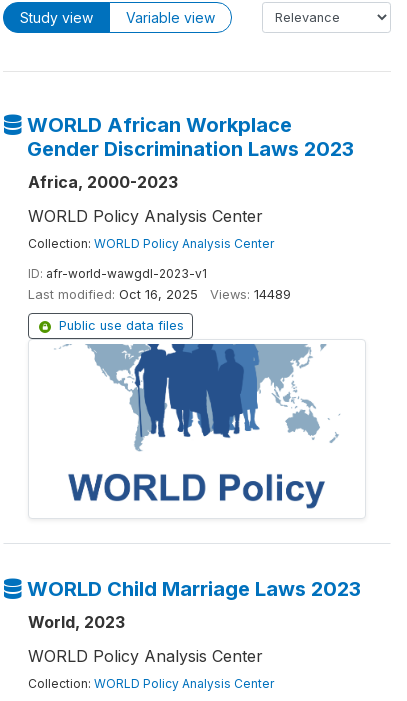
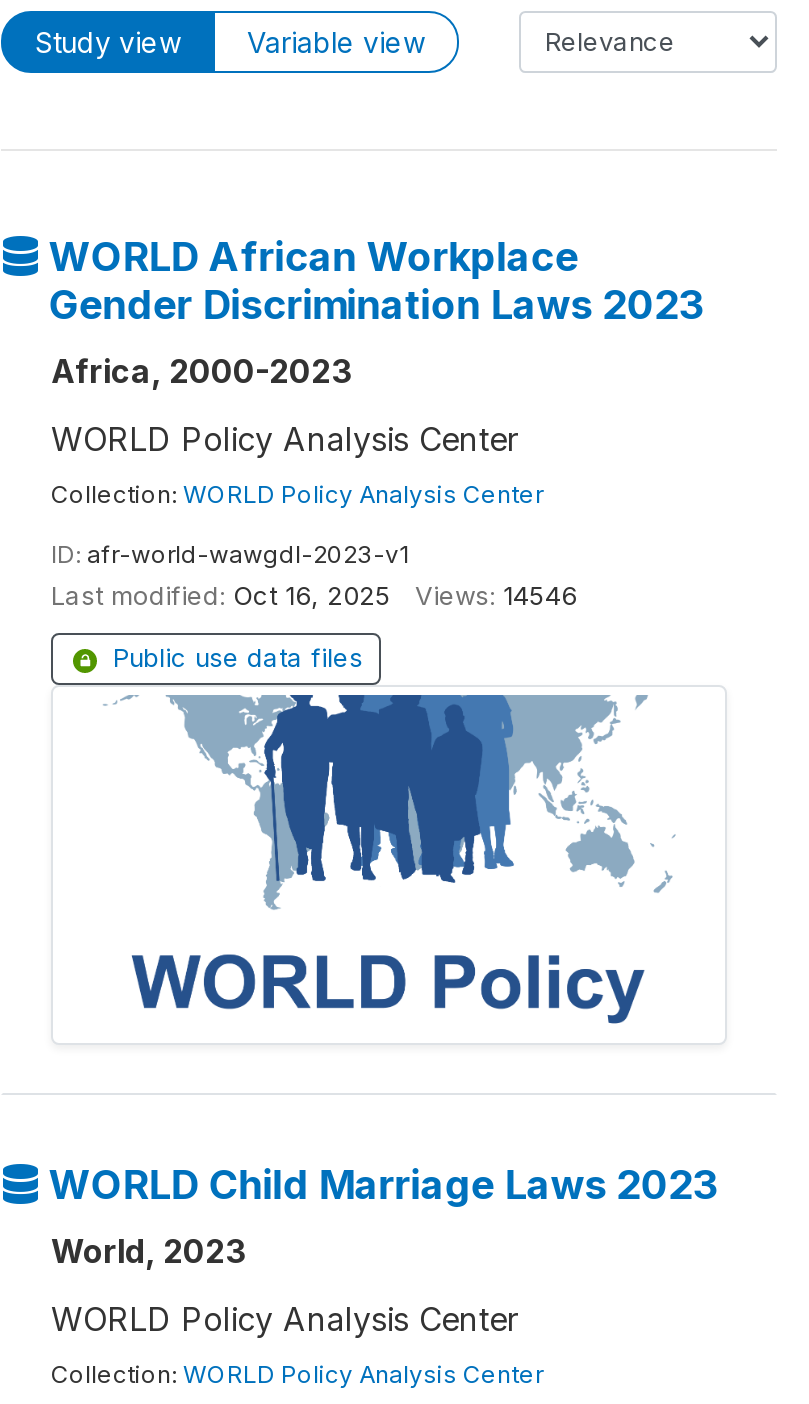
- Last modified: Oct 16, 2025 Views: 14489
+ Last modified: Oct 16, 2025 Views: 14546
